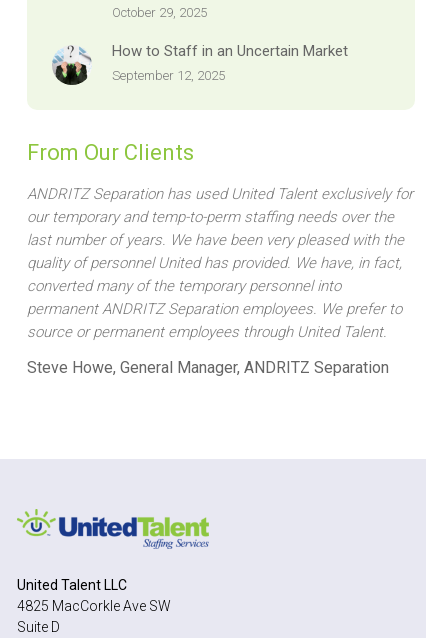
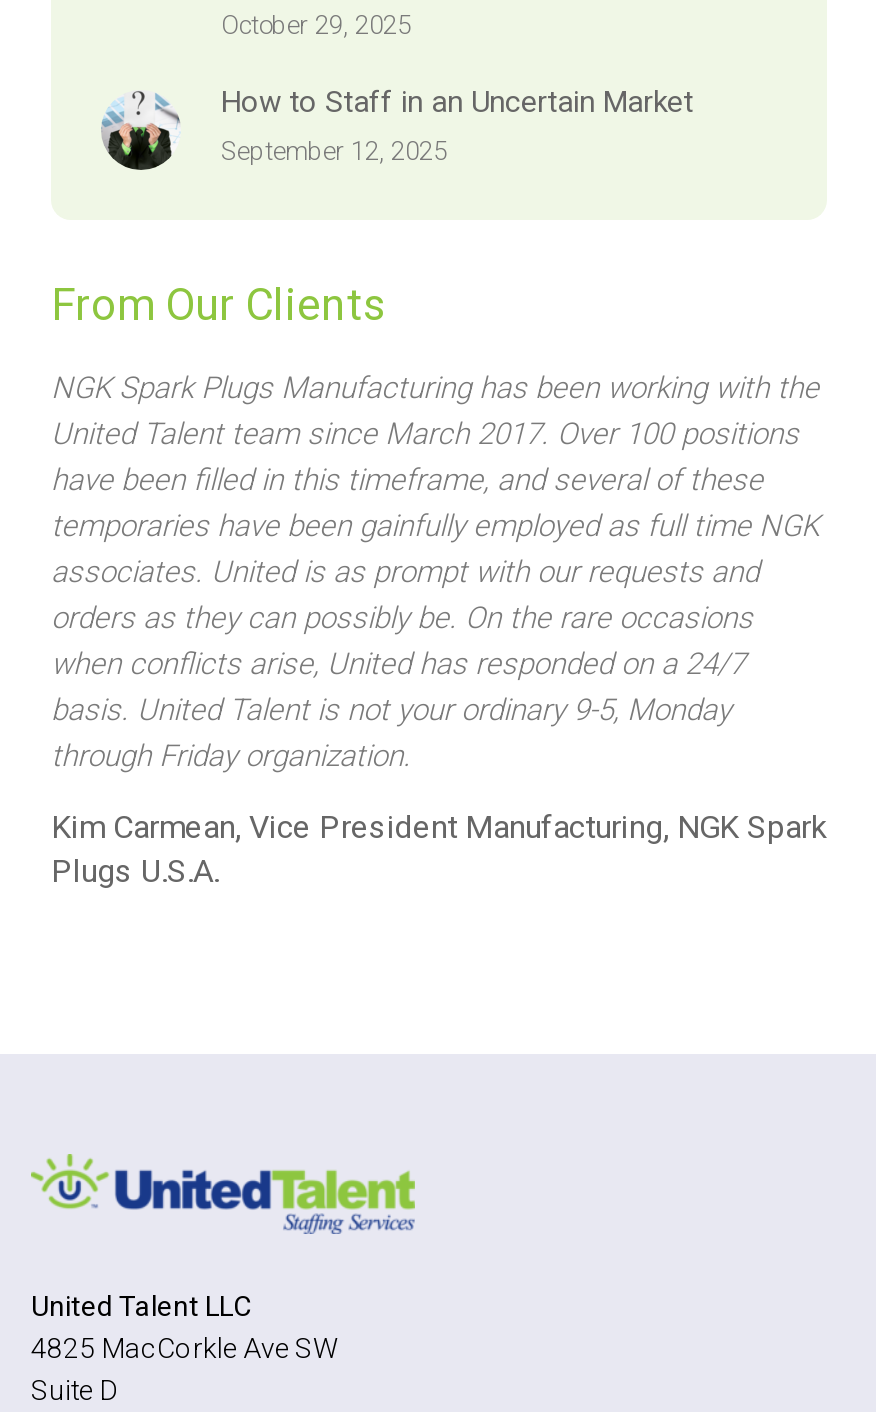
- ANDRITZ Separation has used United Talent exclusively for
- our temporary and temp-to-perm staffing needs over the
- last number of years. We have been very pleased with the
- quality of personnel United has provided. We have, in fact,
- converted many of the temporary personnel into
- permanent ANDRITZ Separation employees. We prefer to
- source or permanent employees through United Talent.
+ NGK Spark Plugs Manufacturing has been working with the
+ United Talent team since March 2017. Over 100 positions
+ have been filled in this timeframe, and several of these
+ temporaries have been gainfully employed as full time NGK
+ associates. United is as prompt with our requests and
+ orders as they can possibly be. On the rare occasions
+ when conflicts arise, United has responded on a 24/7
+ basis. United Talent is not your ordinary 9-5, Monday
+ through Friday organization.

- Steve Howe, General Manager, ANDRITZ Separation
+ Kim Carmean, Vice President Manufacturing, NGK Spark
+ Plugs U.S.A.
